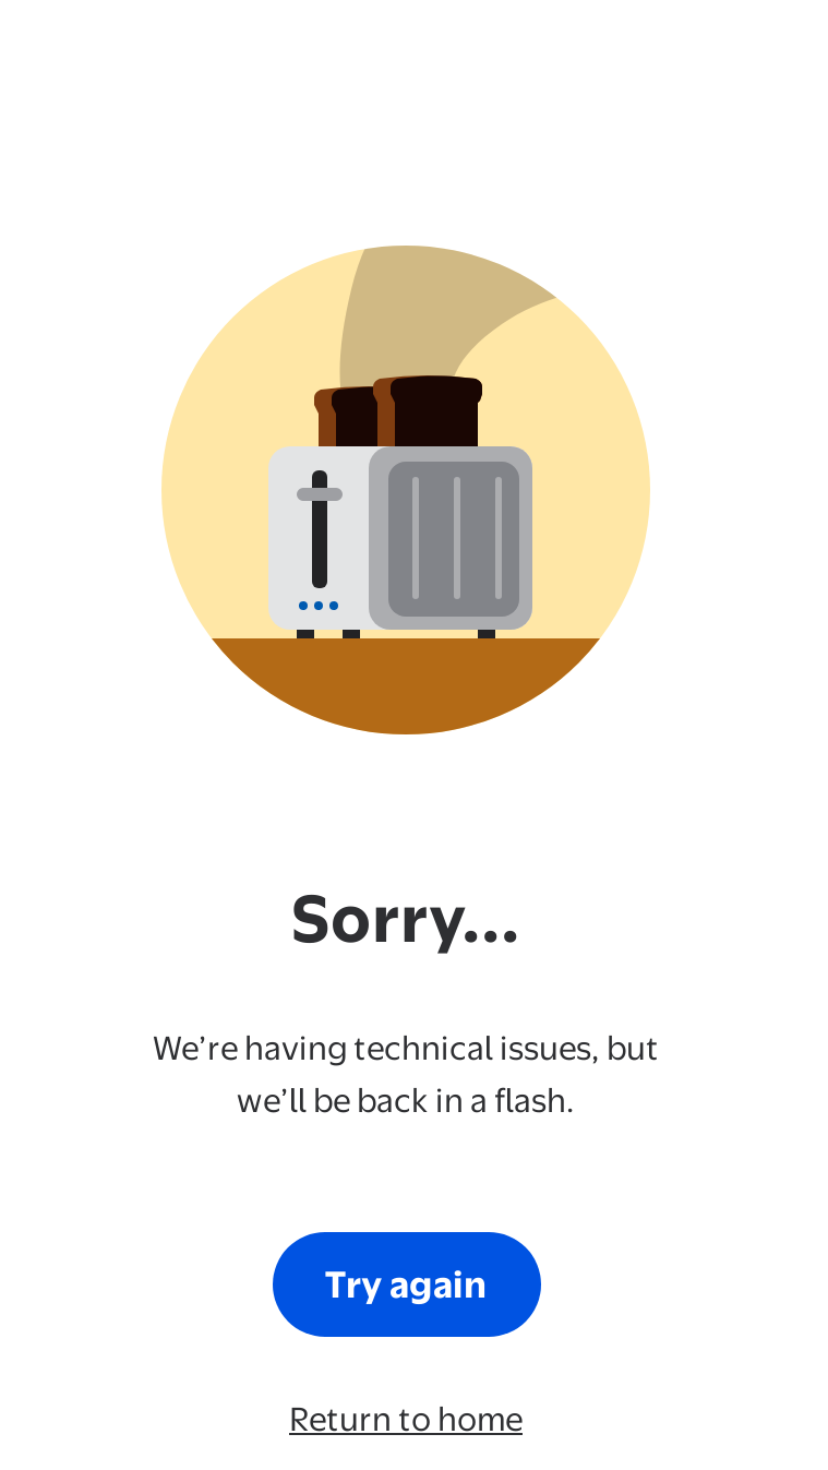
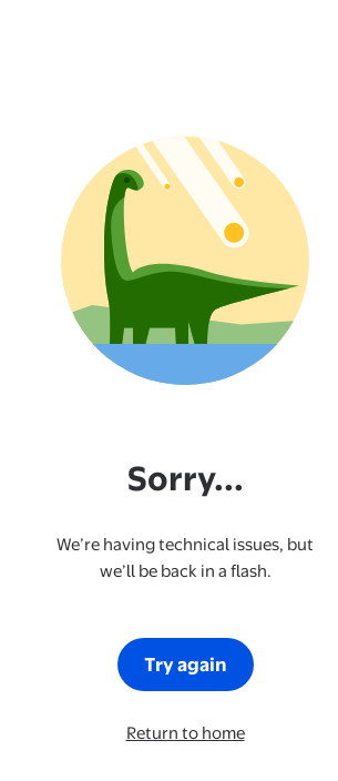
- [image]
+ [image]
